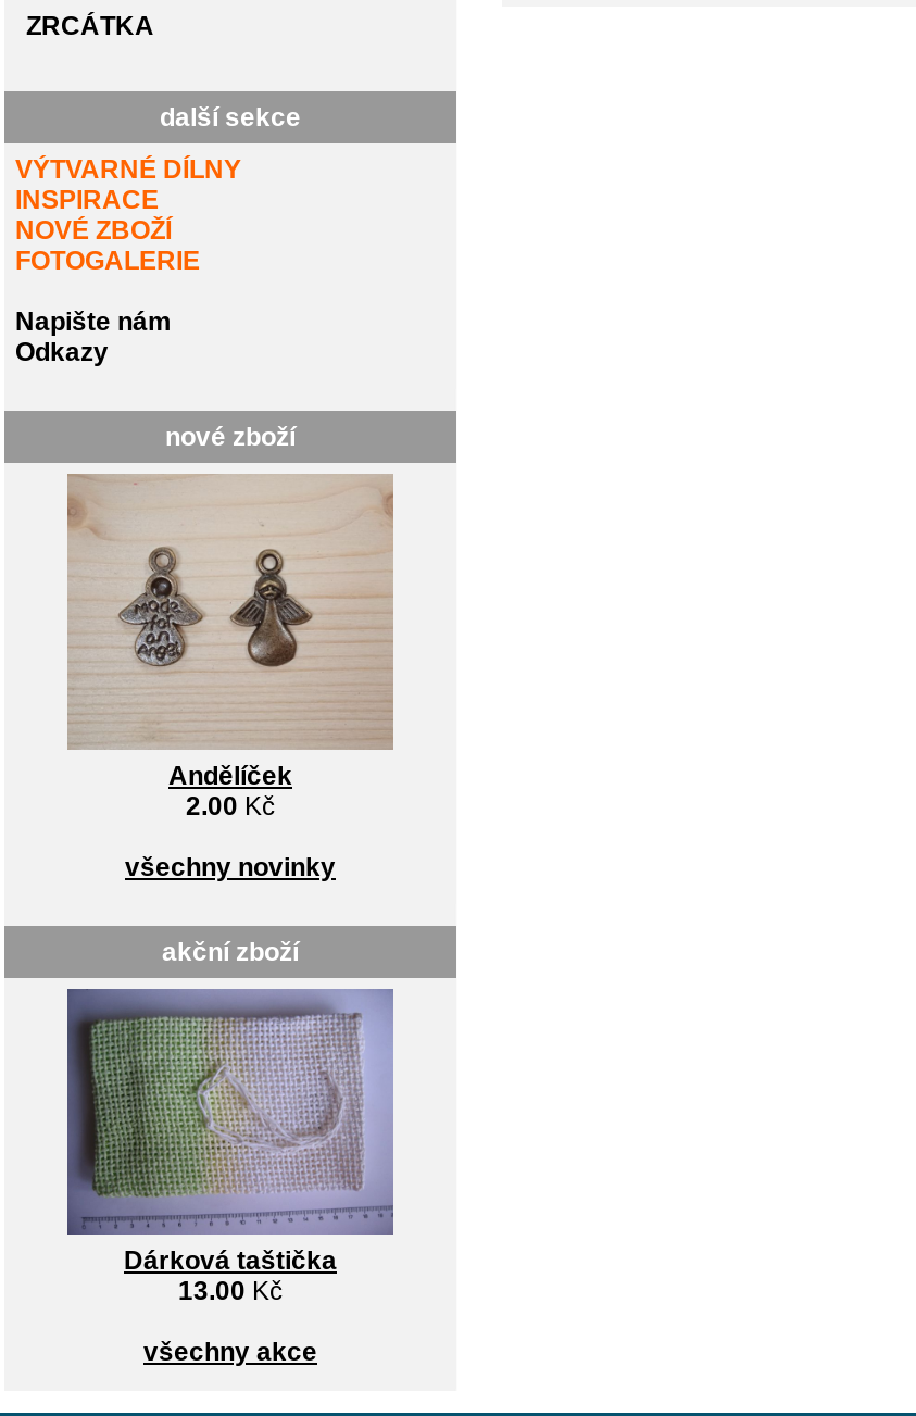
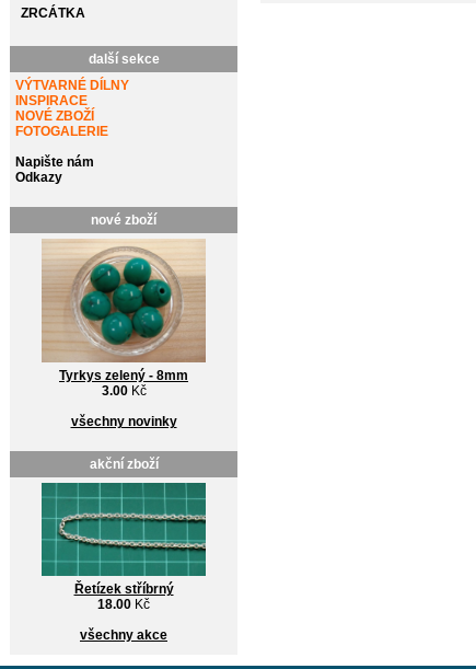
- [image]
- Andělíček
- 2.00 Kč
+ [image]
+ Tyrkys zelený - 8mm
+ 3.00 Kč

- [image]
- Dárková taštička
- 13.00Kč
+ [image]
+ Řetízek stříbrný
+ 18.00Kč
